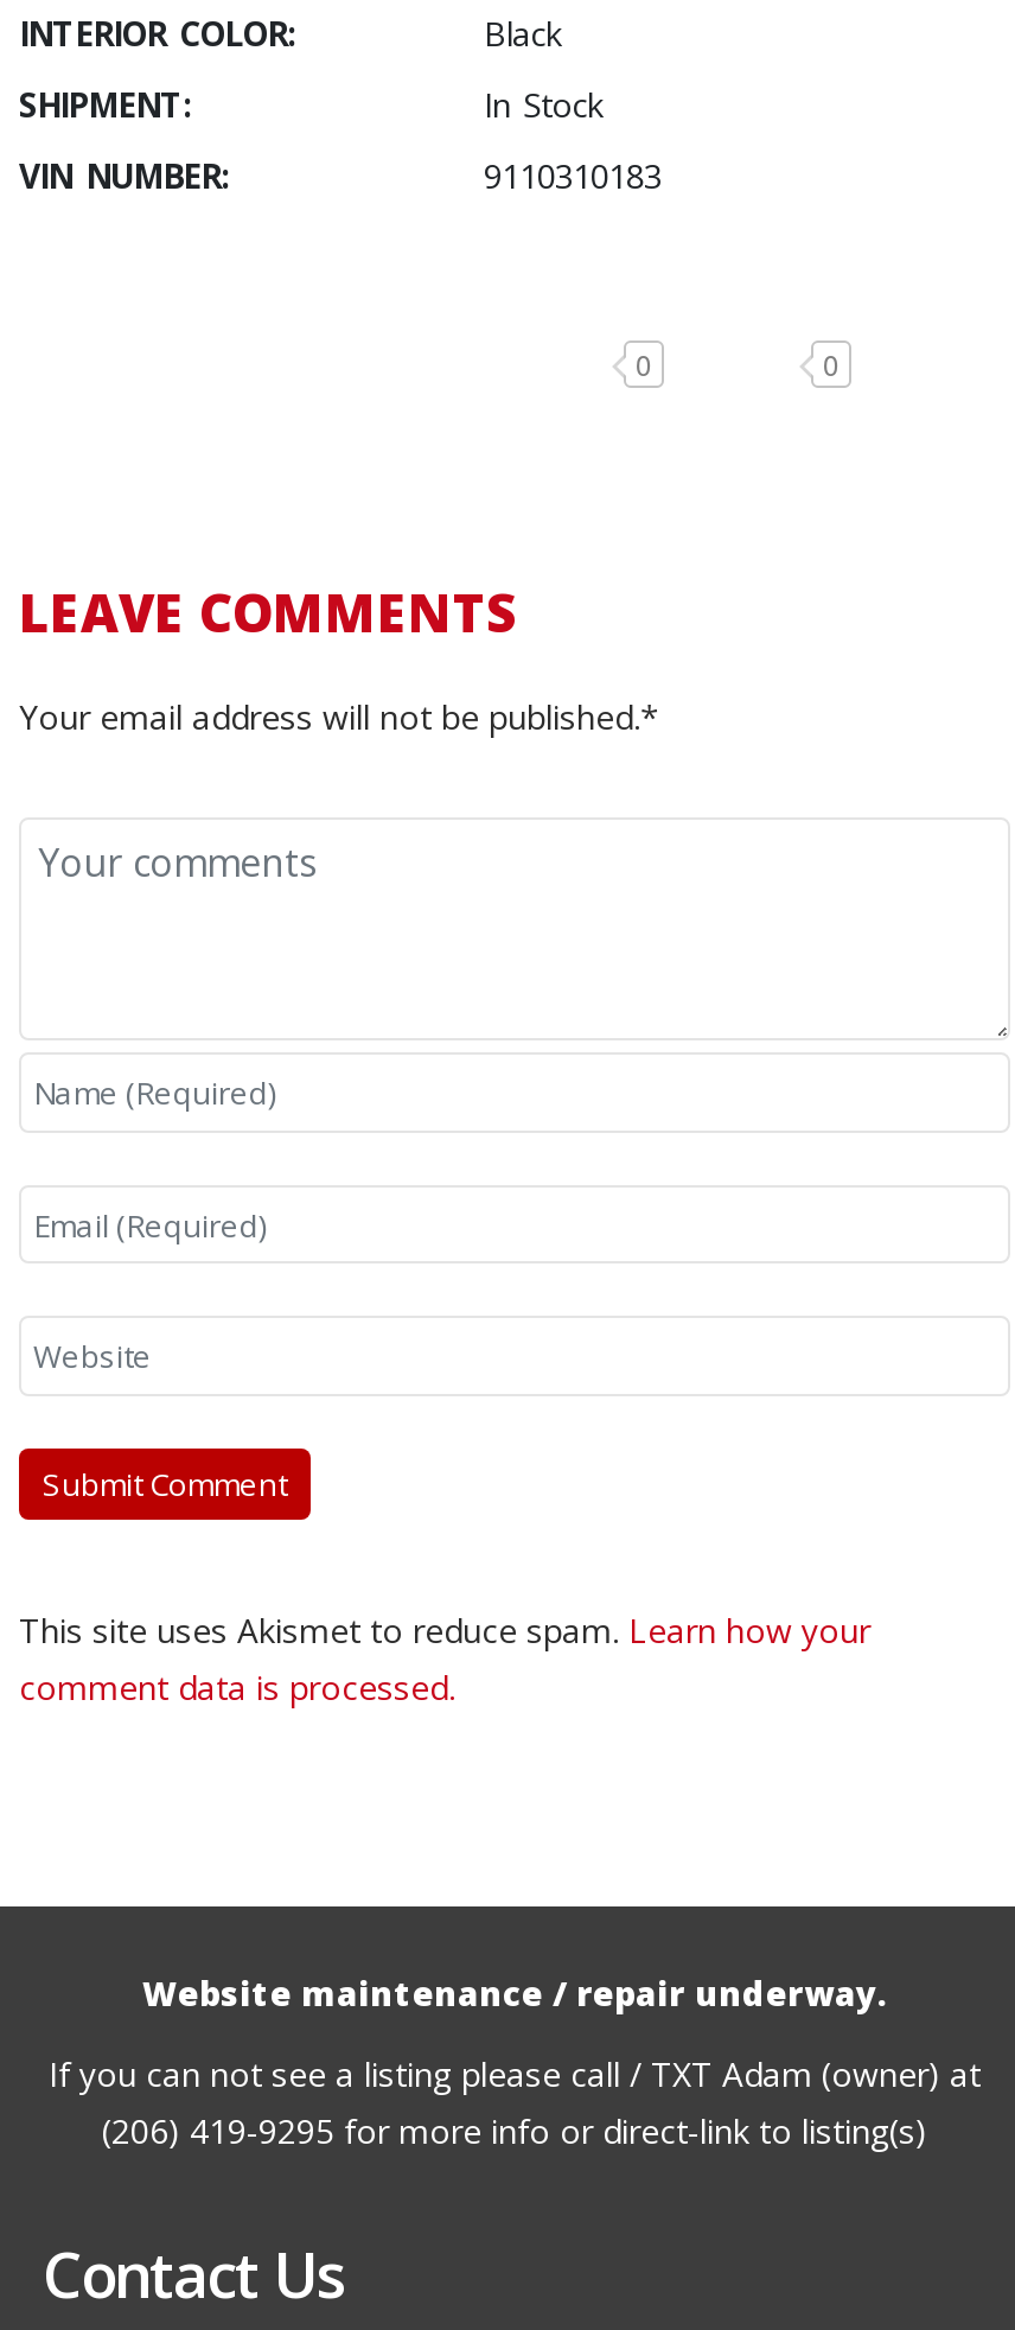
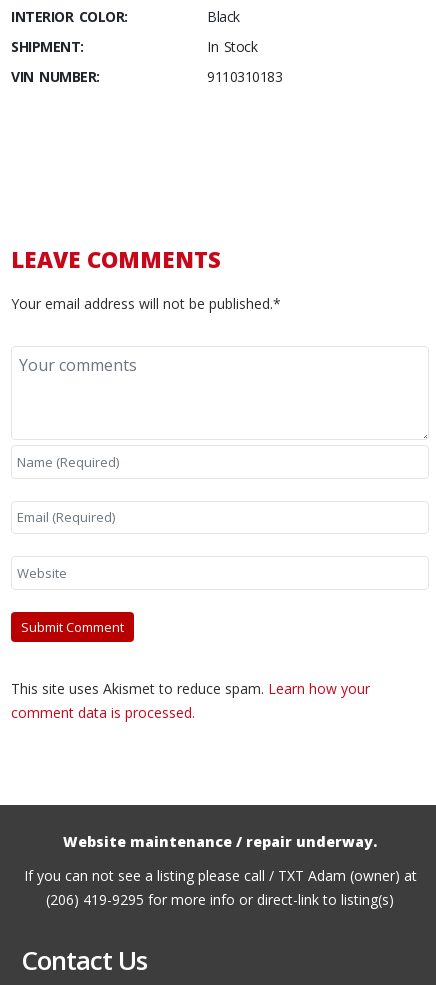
- 0
- 0
